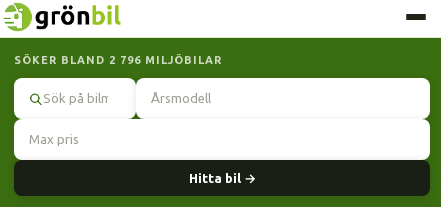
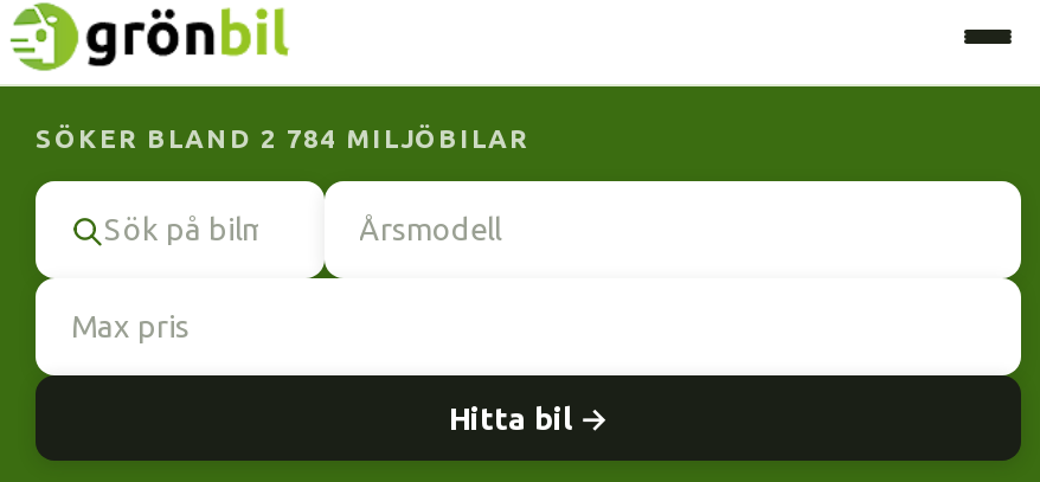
- SÖKER BLAND 2 796 MILJÖBILAR
+ SÖKER BLAND 2 784 MILJÖBILAR
